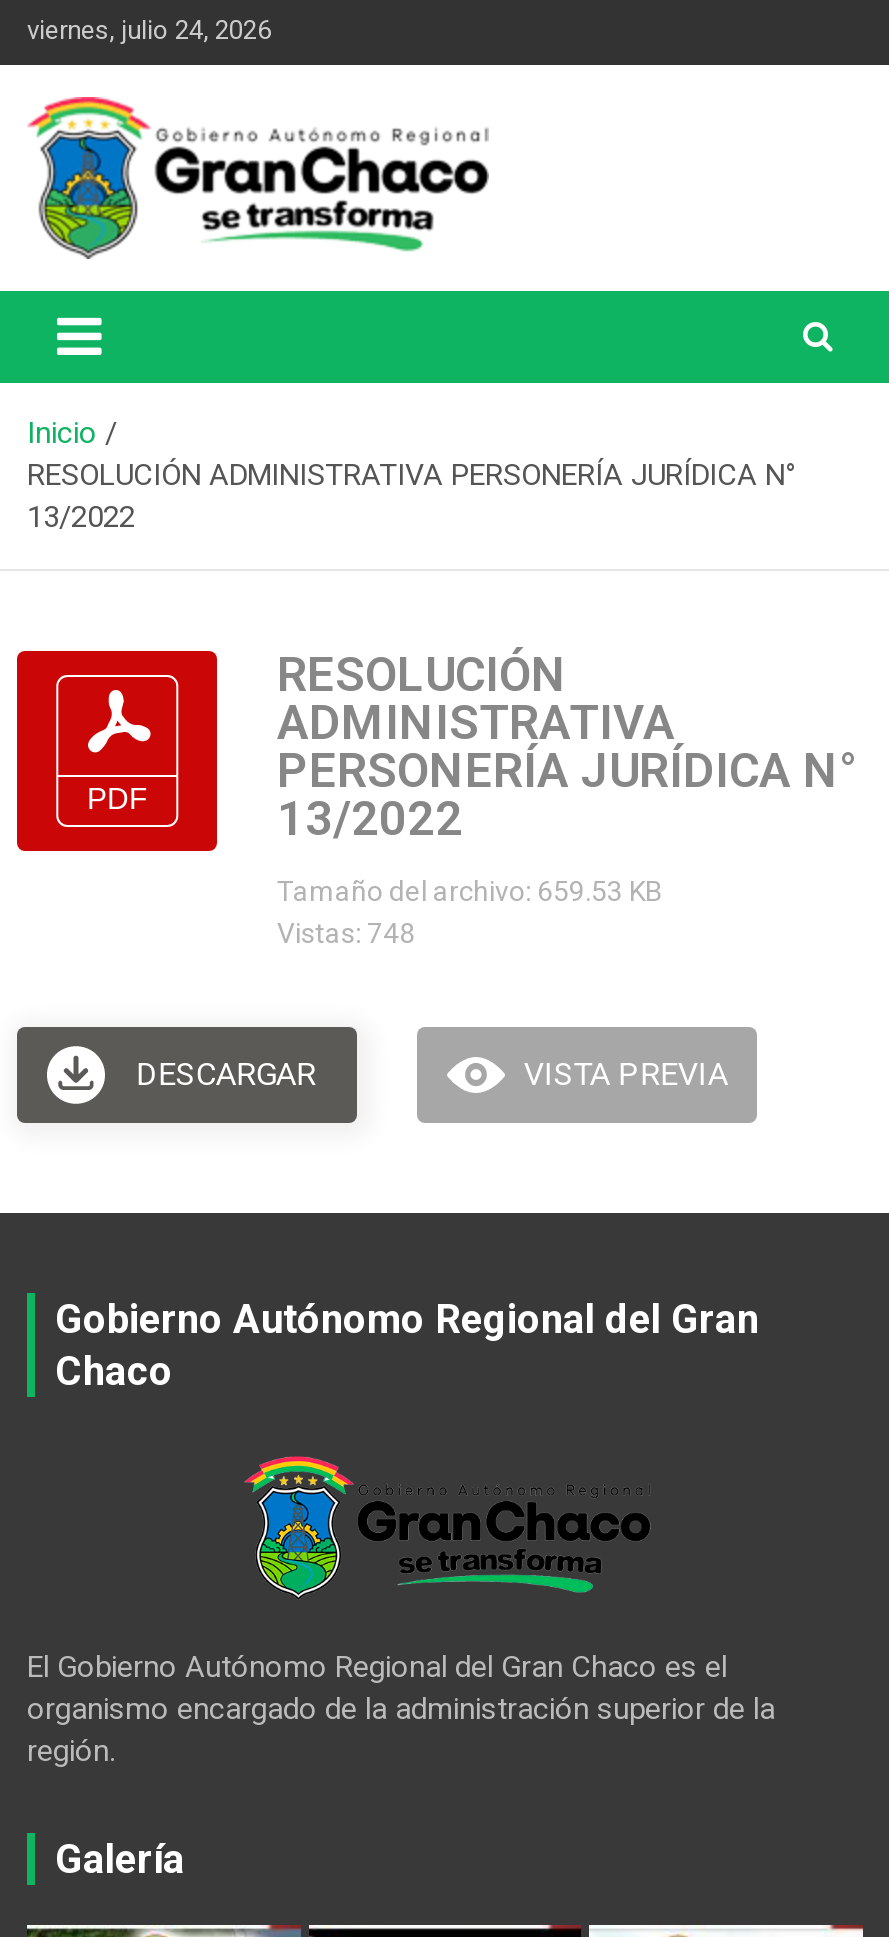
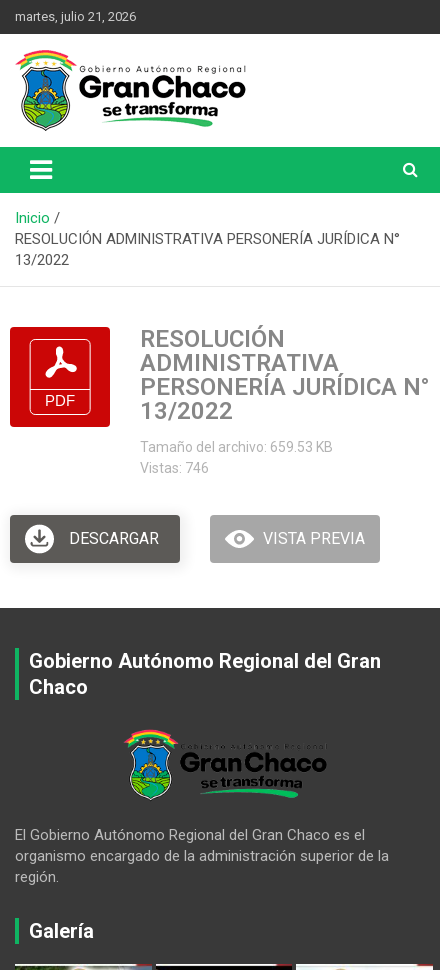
- viernes, julio 24, 2026
+ martes, julio 21, 2026

- Vistas: 748
+ Vistas: 746
